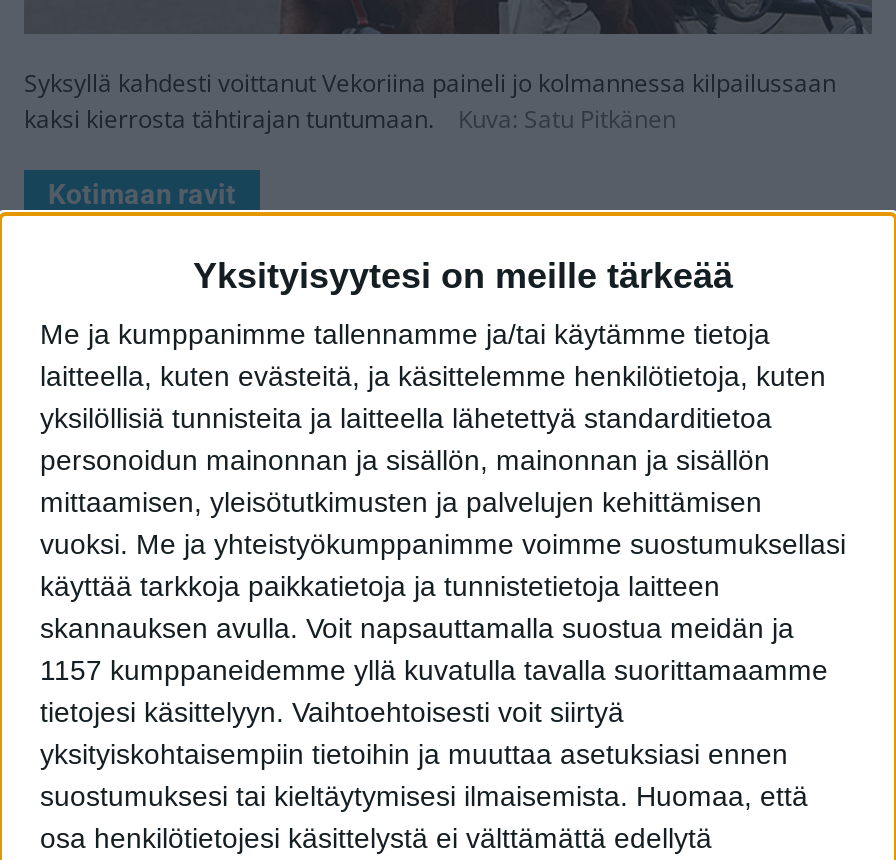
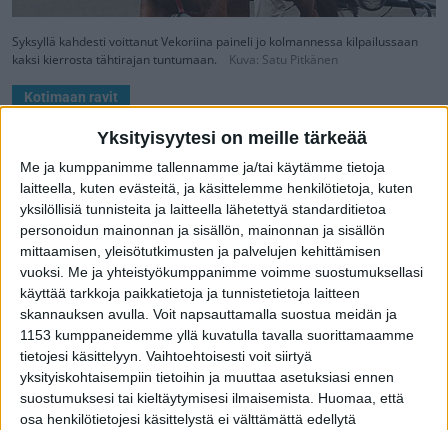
- 1157 kumppaneidemme yllä kuvatulla tavalla suorittamaamme
+ 1153 kumppaneidemme yllä kuvatulla tavalla suorittamaamme
